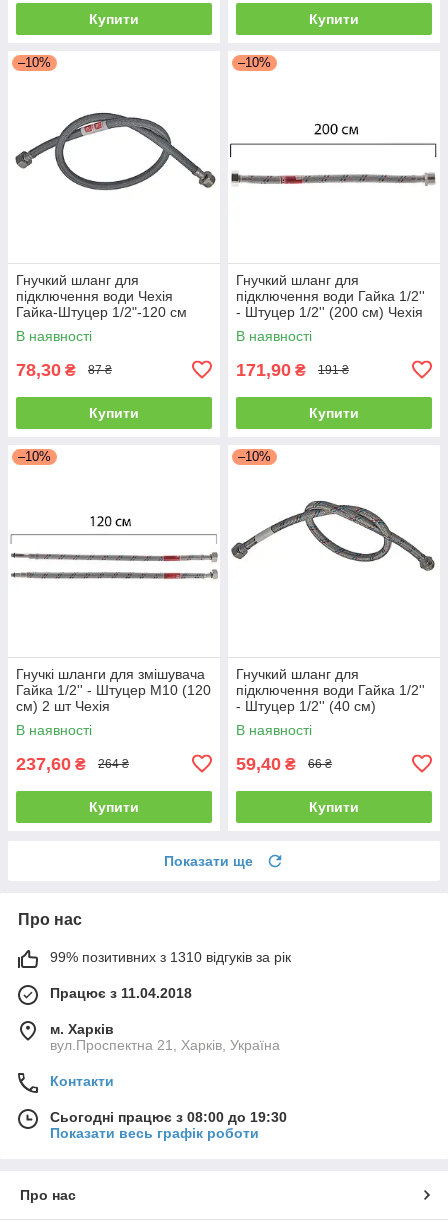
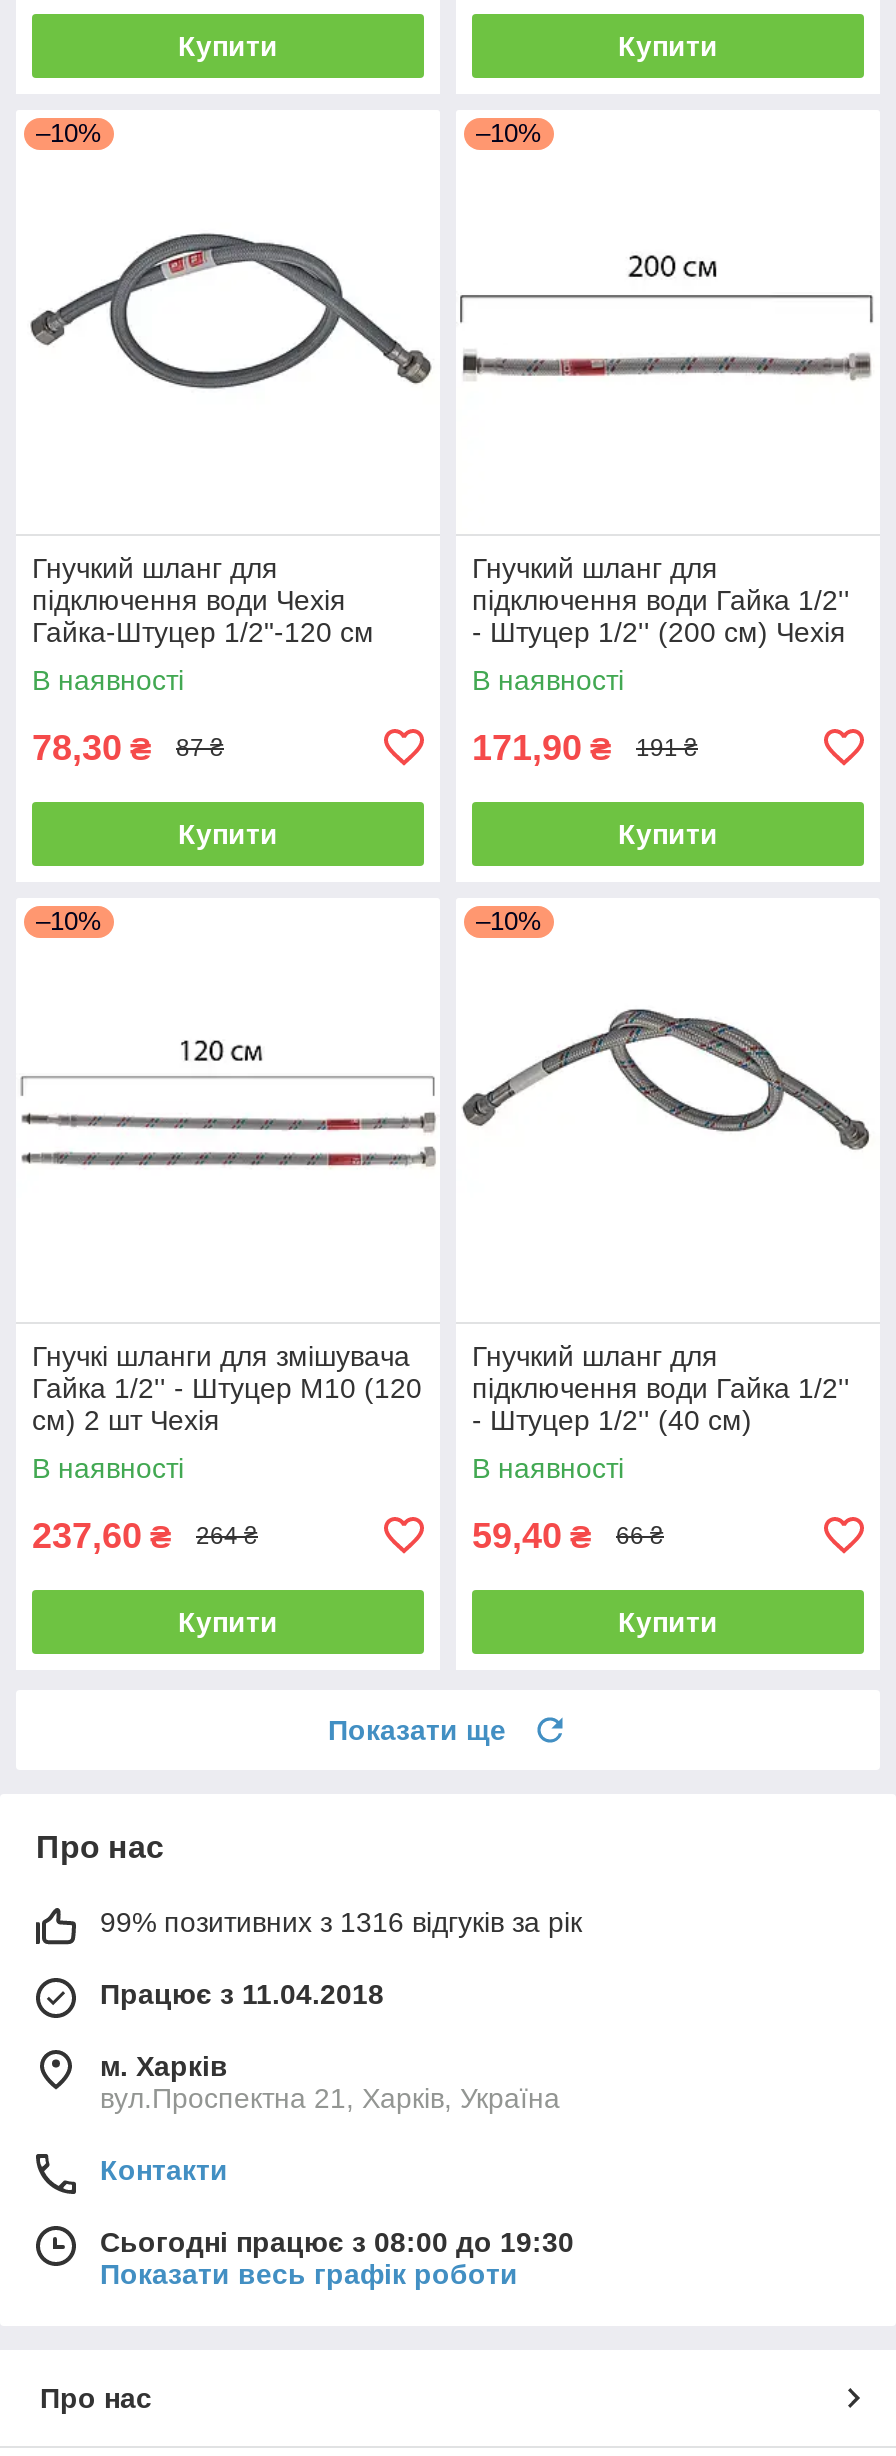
- 99% позитивних з 1310 відгуків за рік
+ 99% позитивних з 1316 відгуків за рік
